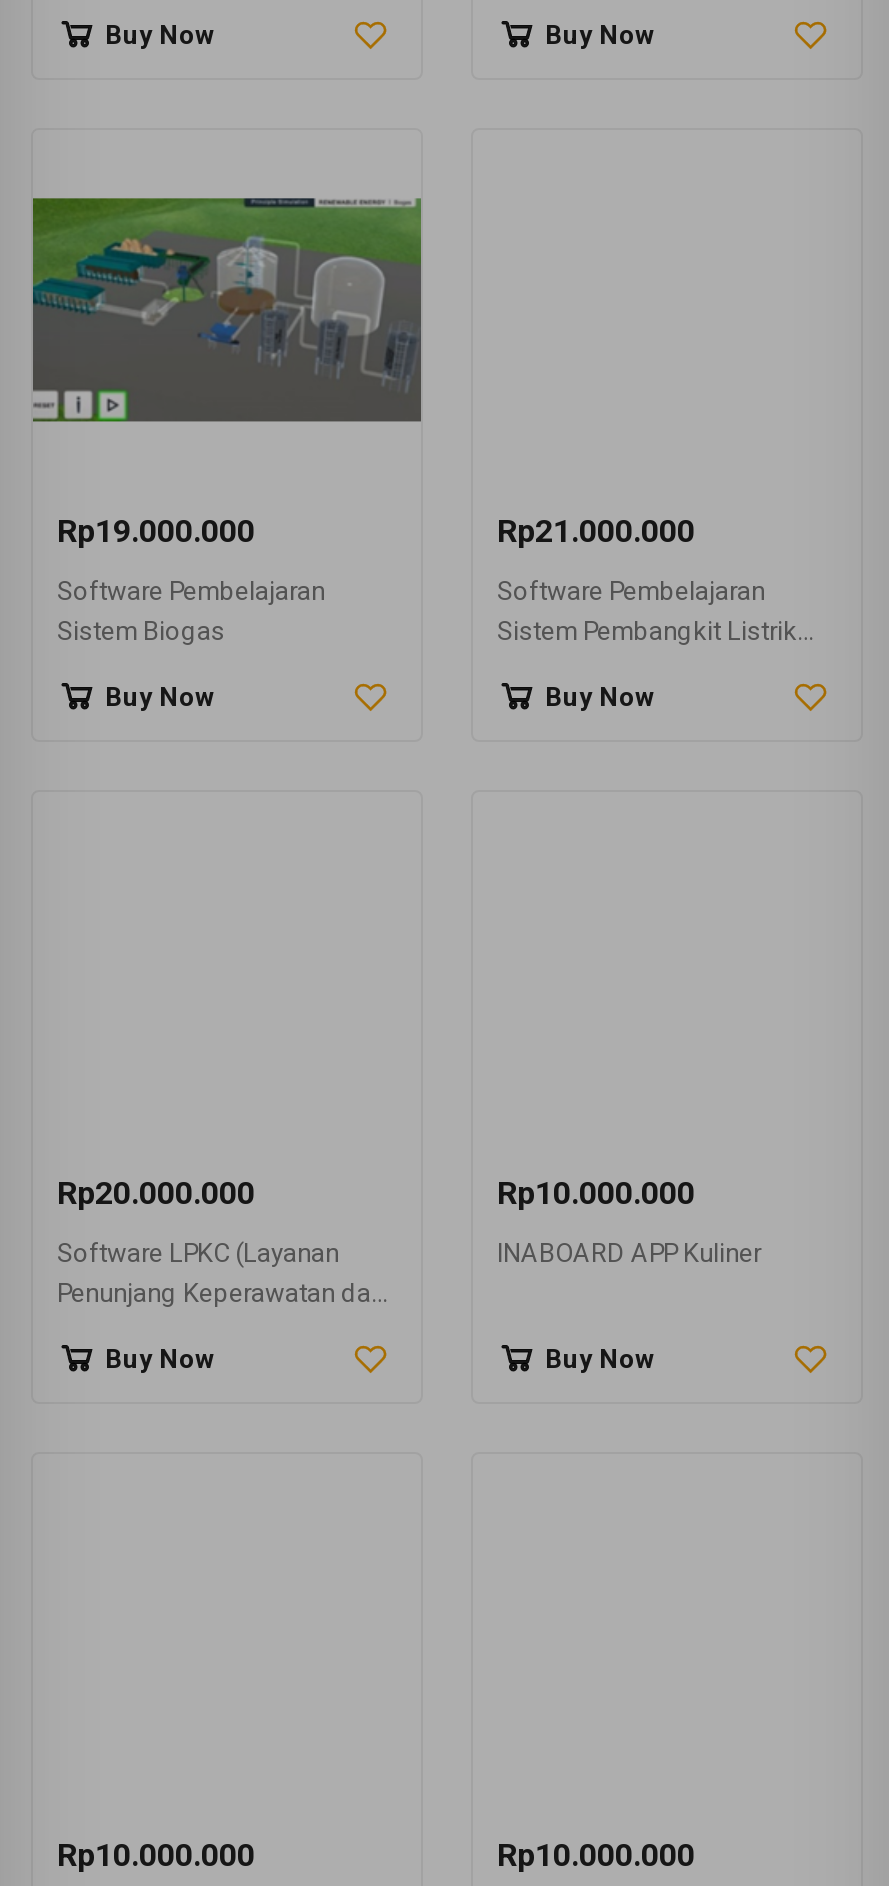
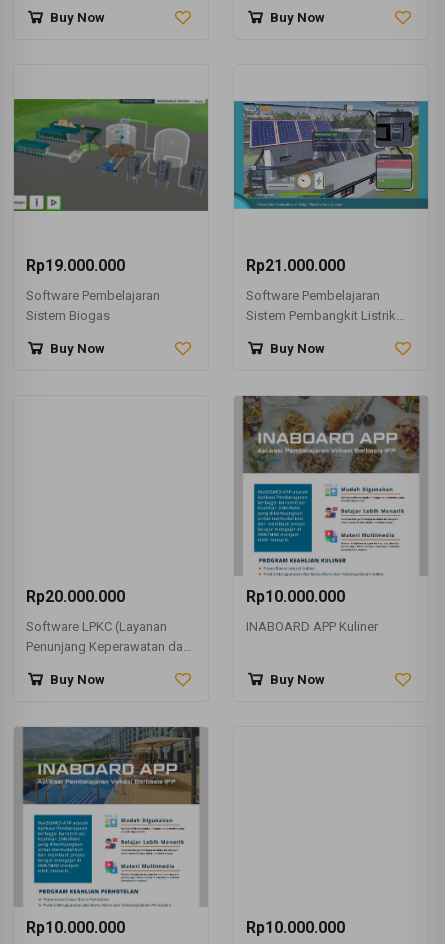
+ [image]

+ [image]

+ [image]
